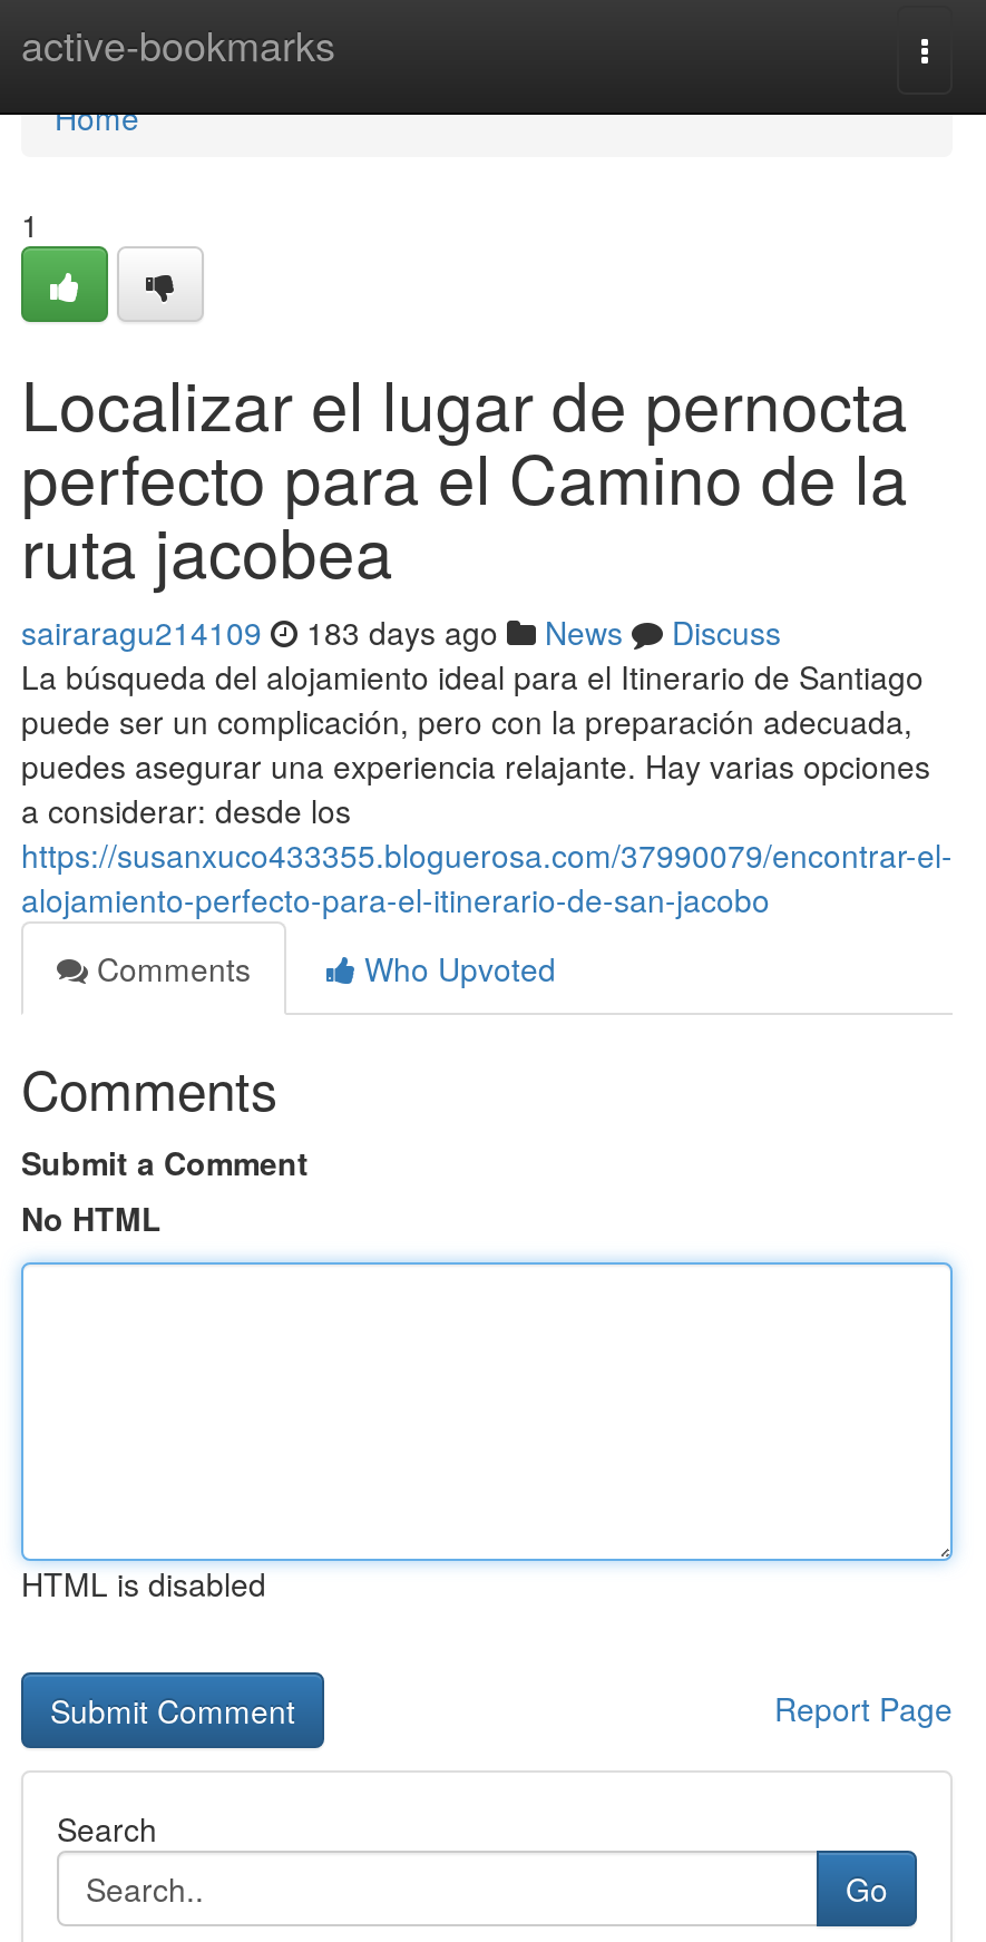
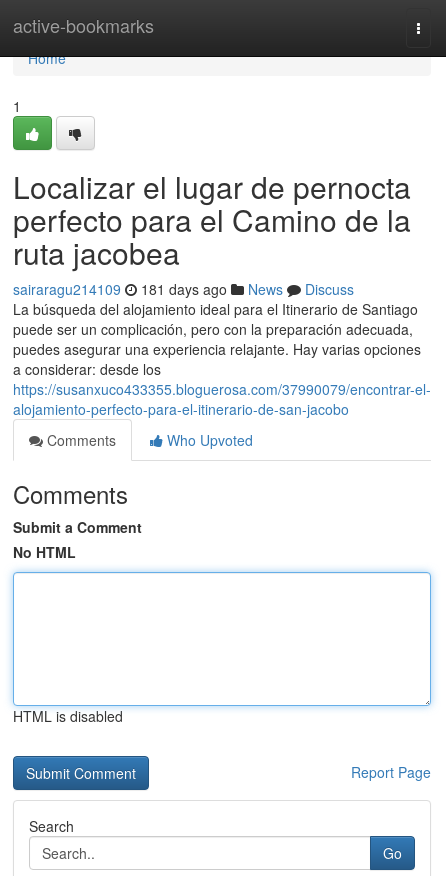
- sairaragu214109 183 days ago News Discuss
+ sairaragu214109 181 days ago News Discuss
